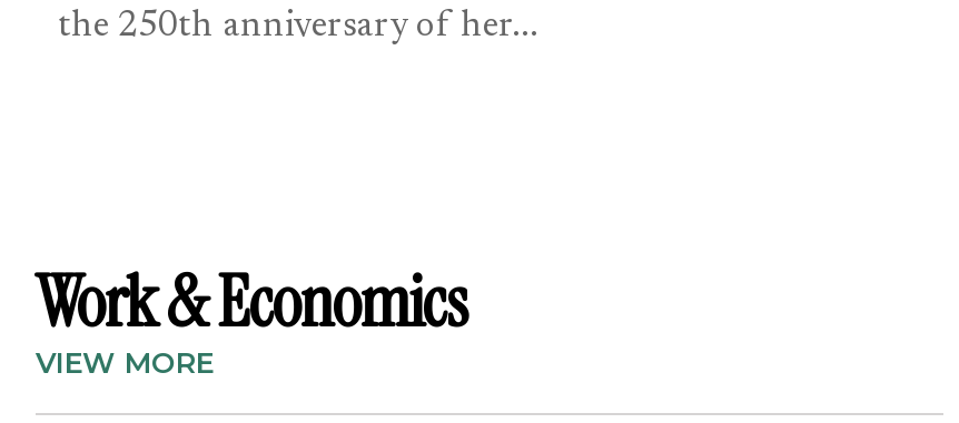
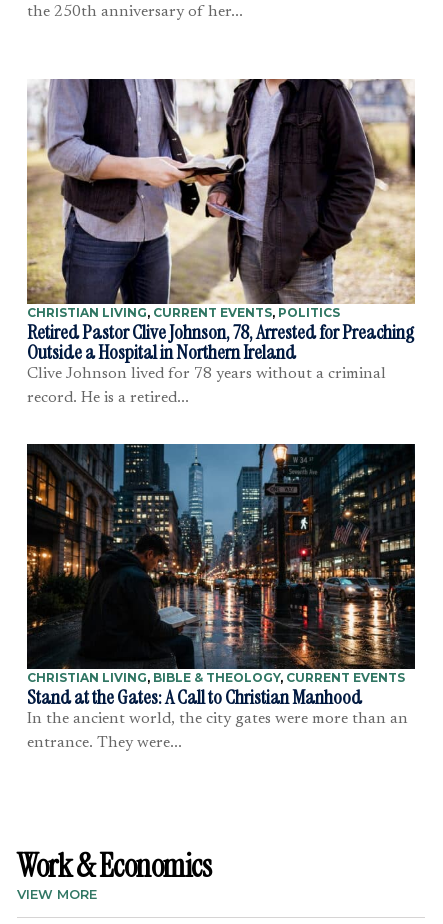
+ [image]
+ CHRISTIAN LIVING,CURRENT EVENTS,POLITICS
+ Retired Pastor Clive Johnson, 78, Arrested for Preaching
+ Outside a Hospital in Northern Ireland
+ Clive Johnson lived for 78 years without a criminal
+ record. He is a retired...

+ [image]
+ CHRISTIAN LIVING, BIBLE & THEOLOGY, CURRENT EVENTS
+ Stand at the Gates: A Call to Christian Manhood
+ In the ancient world, the city gates were more than an
+ entrance. They were...
